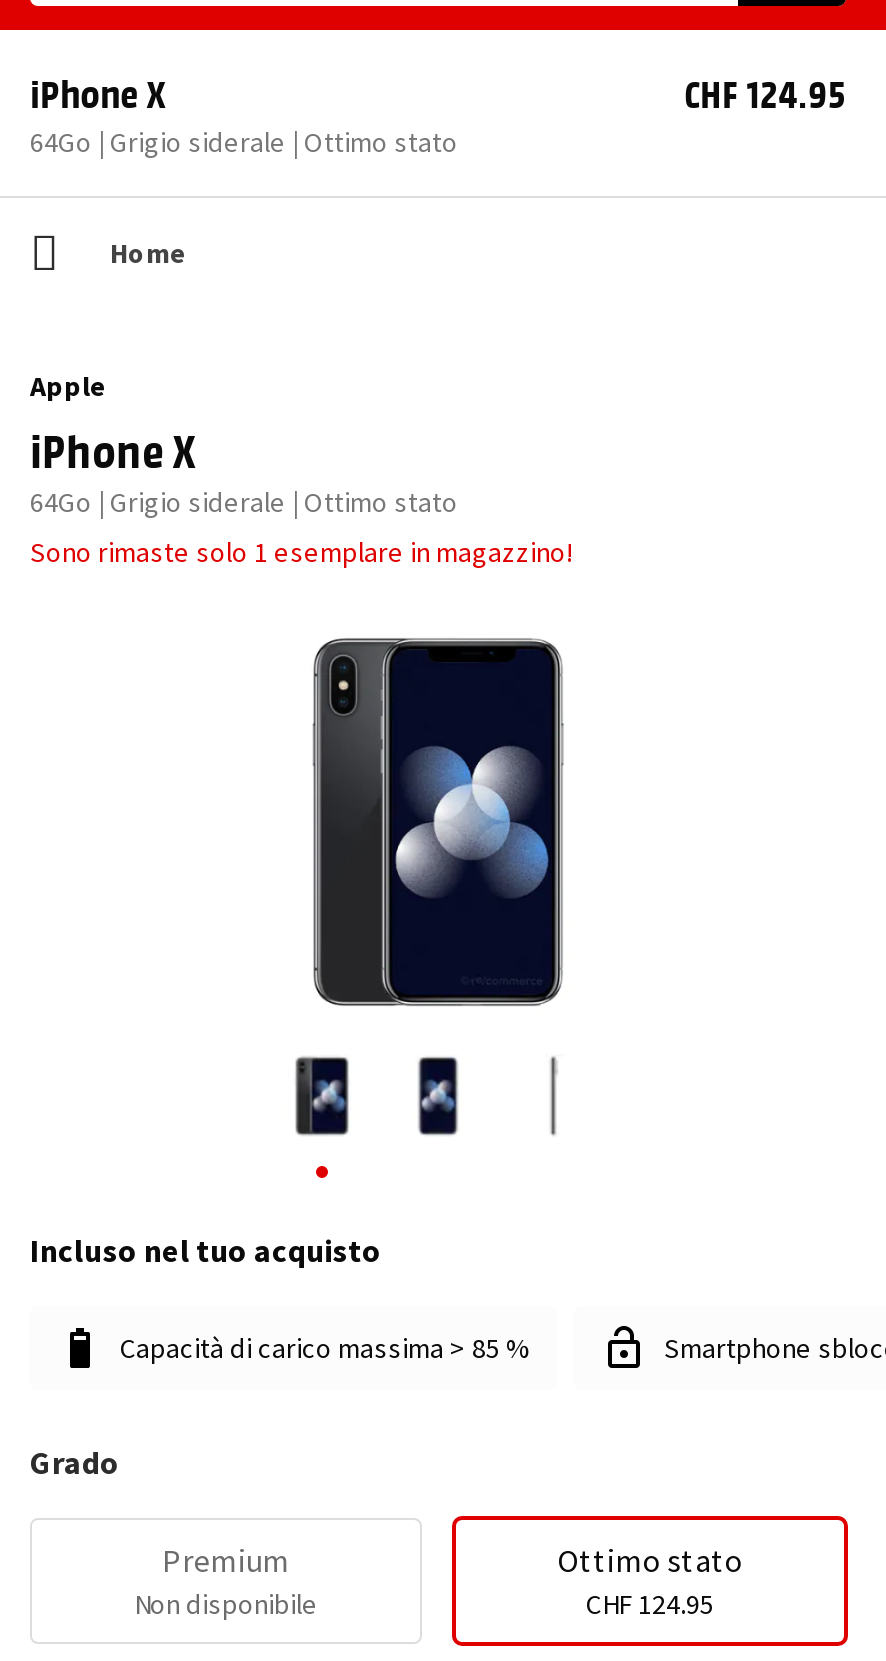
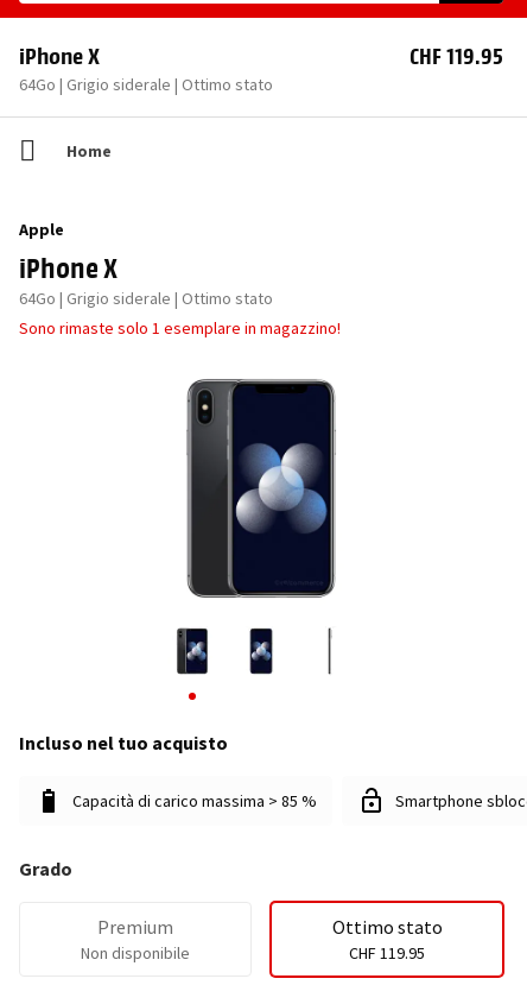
- CHF 124.95
+ CHF 119.95

- CHF 124.95
+ CHF 119.95
